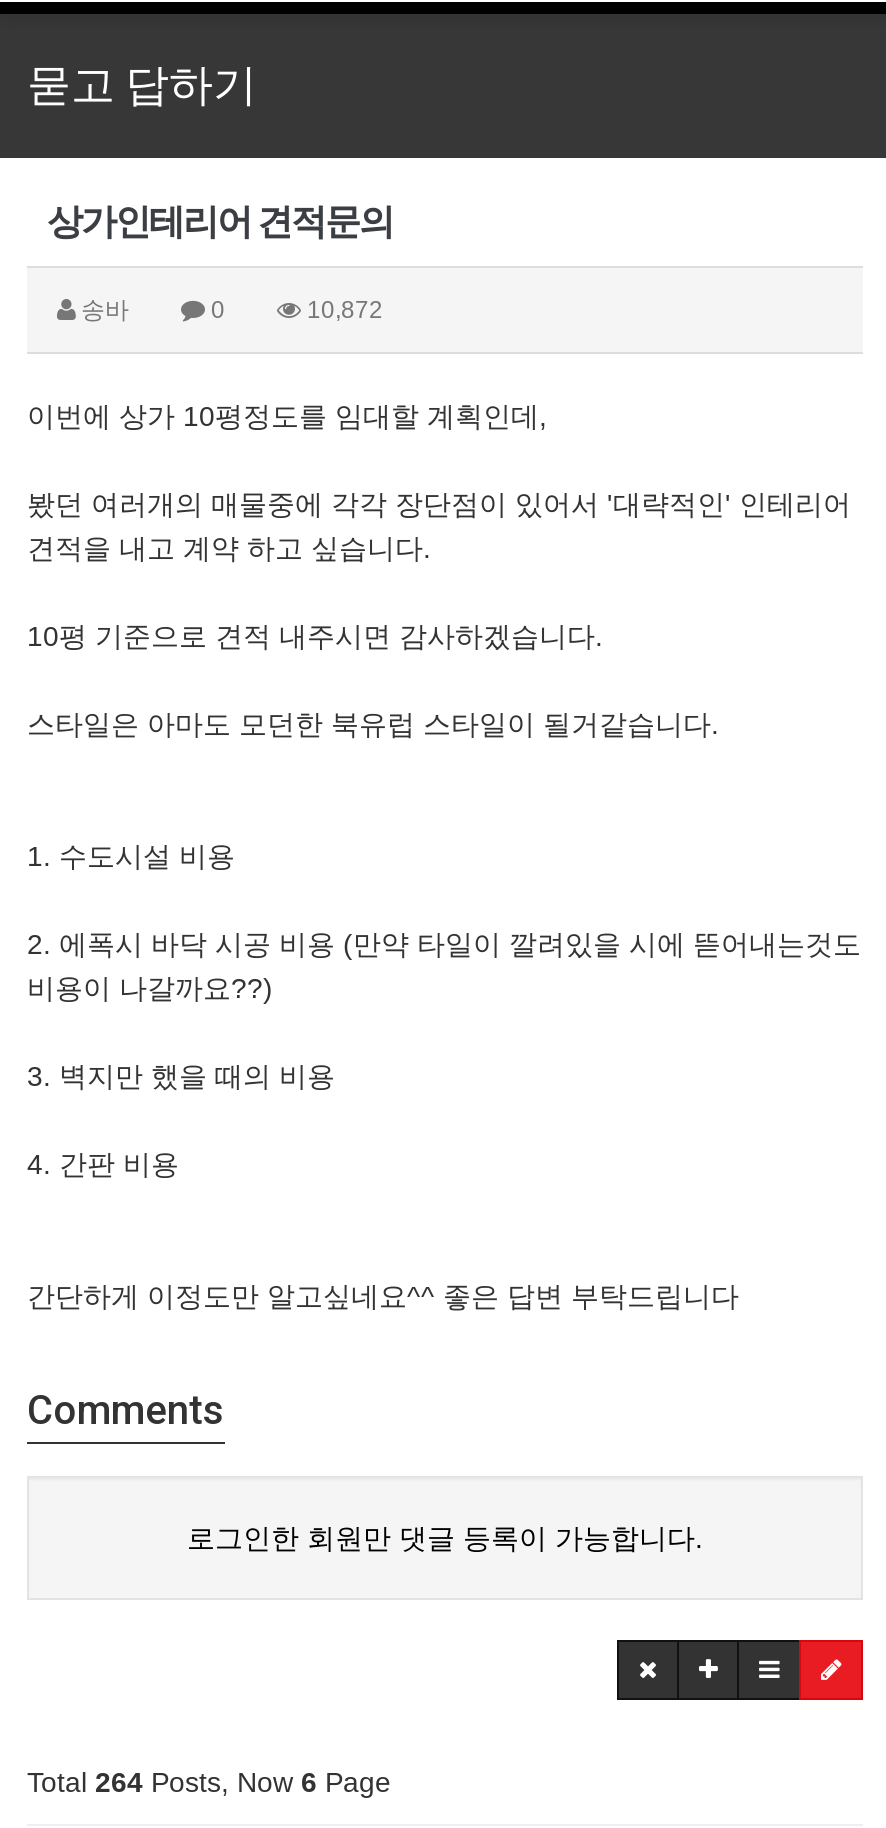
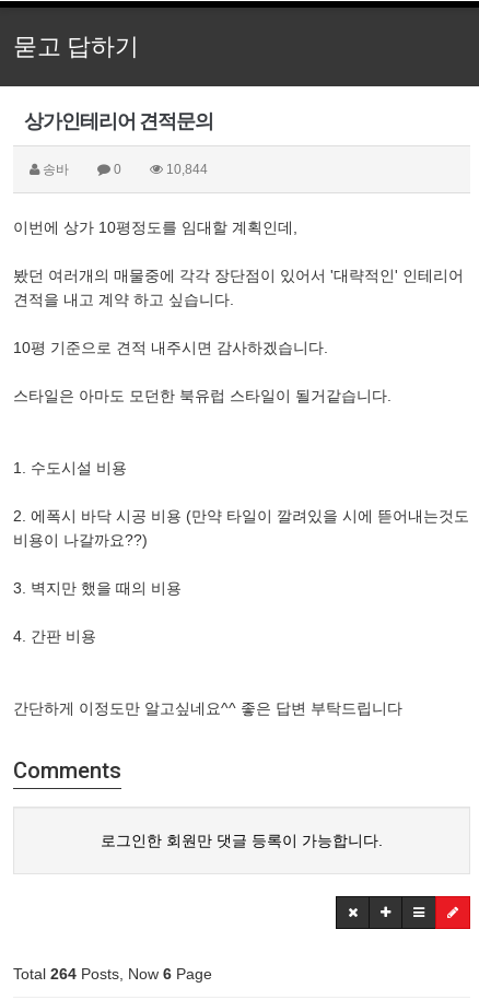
- 10,872
+ 10,844
